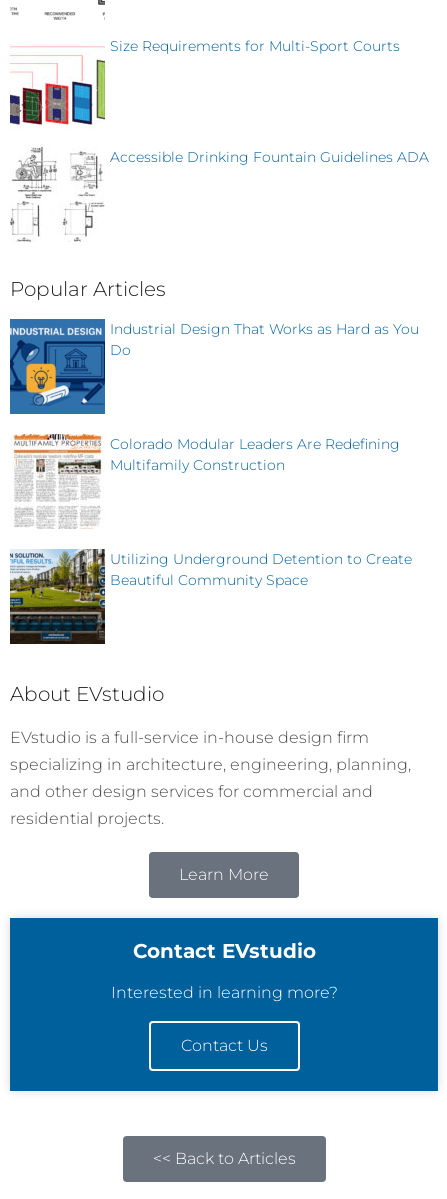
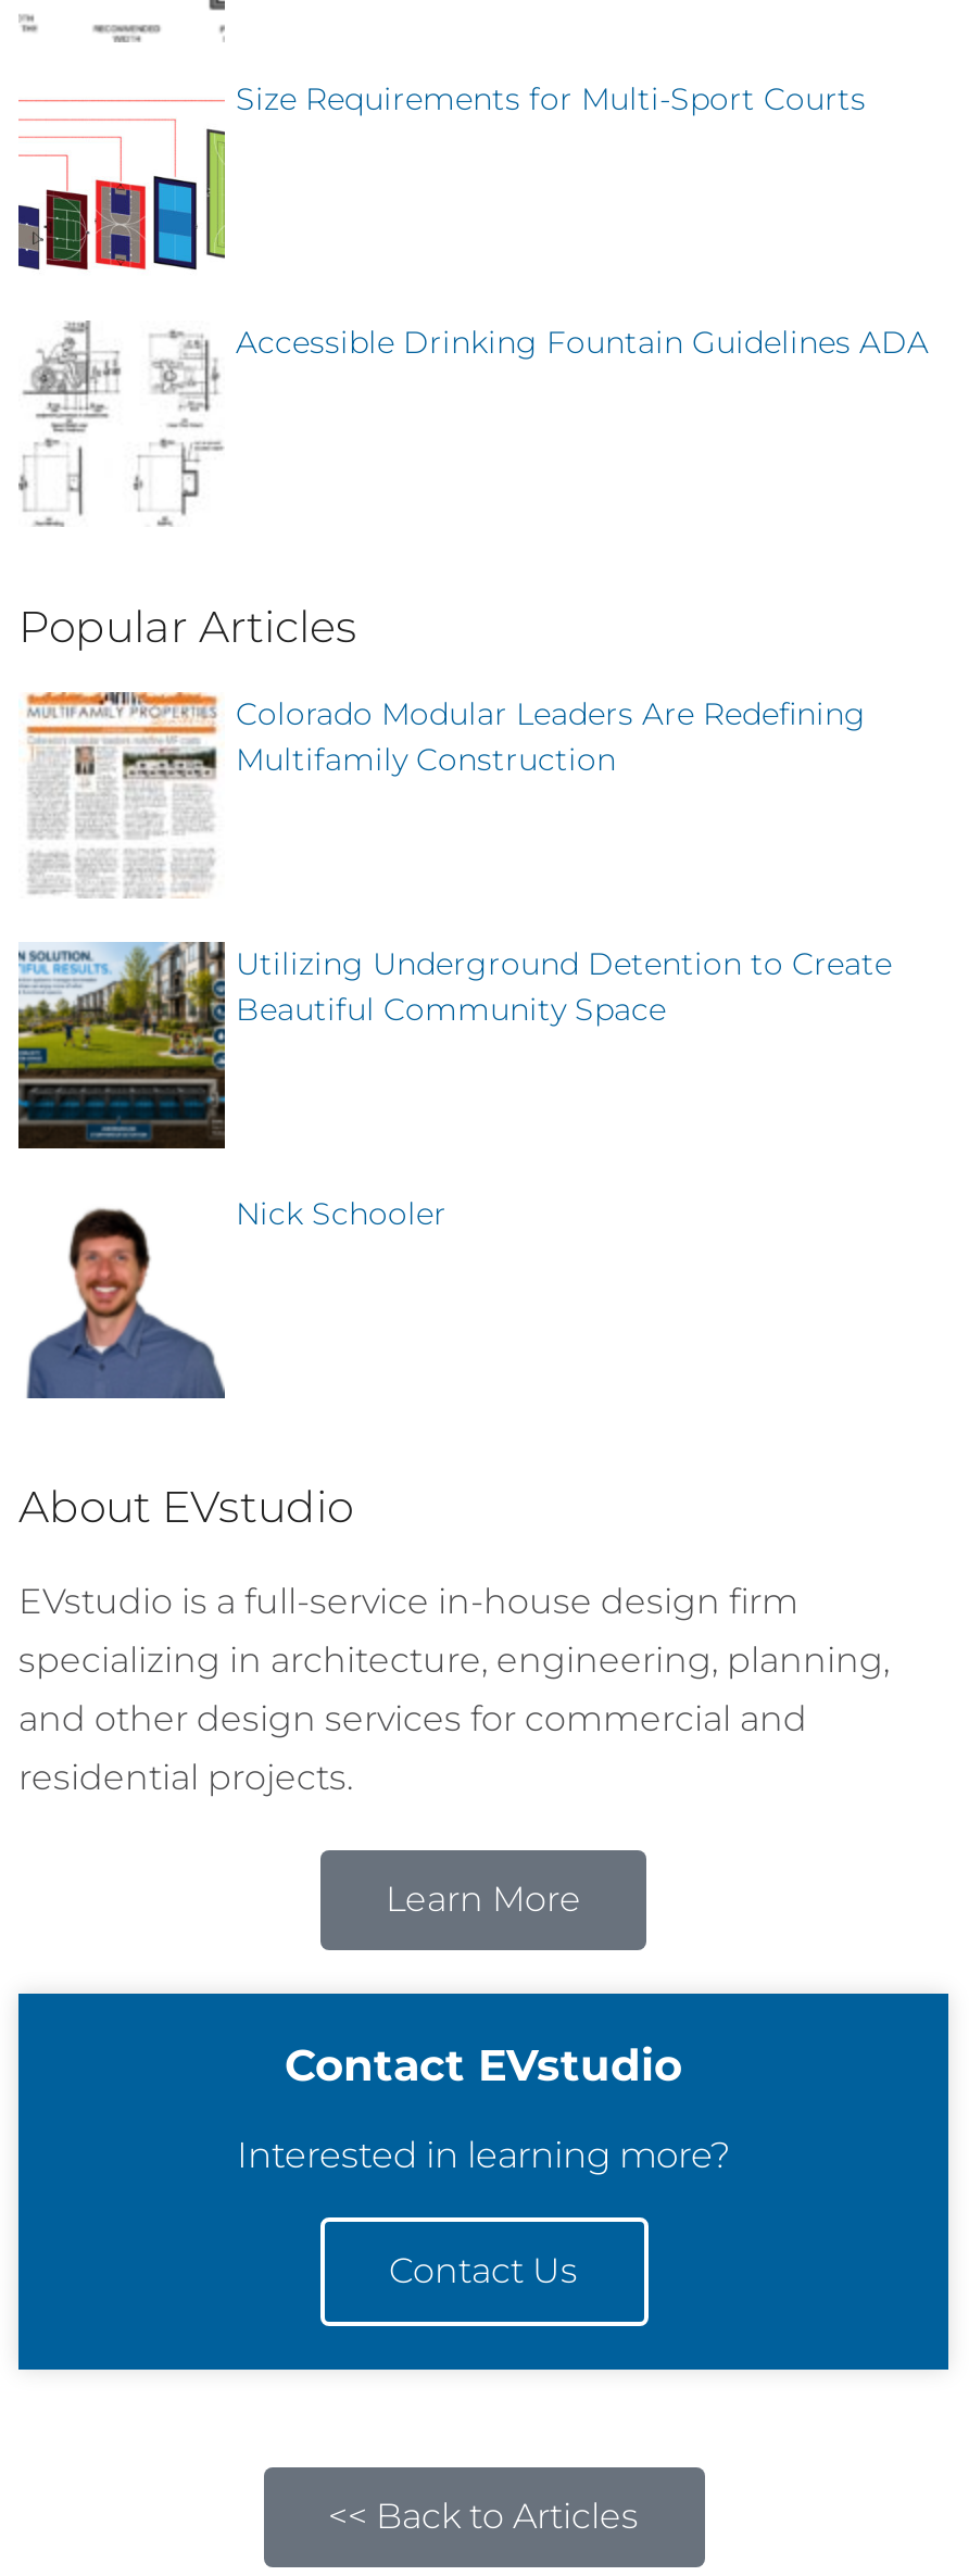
- [image]
- Industrial Design That Works as Hard as You
- Do

moved up: [image] | Colorado Modular Leaders Are Redefining | Multifamily Construction | Utilizing Underground Detention to Create | Beautiful Community Space

moved up: [image]

+ [image]
+ Nick Schooler
